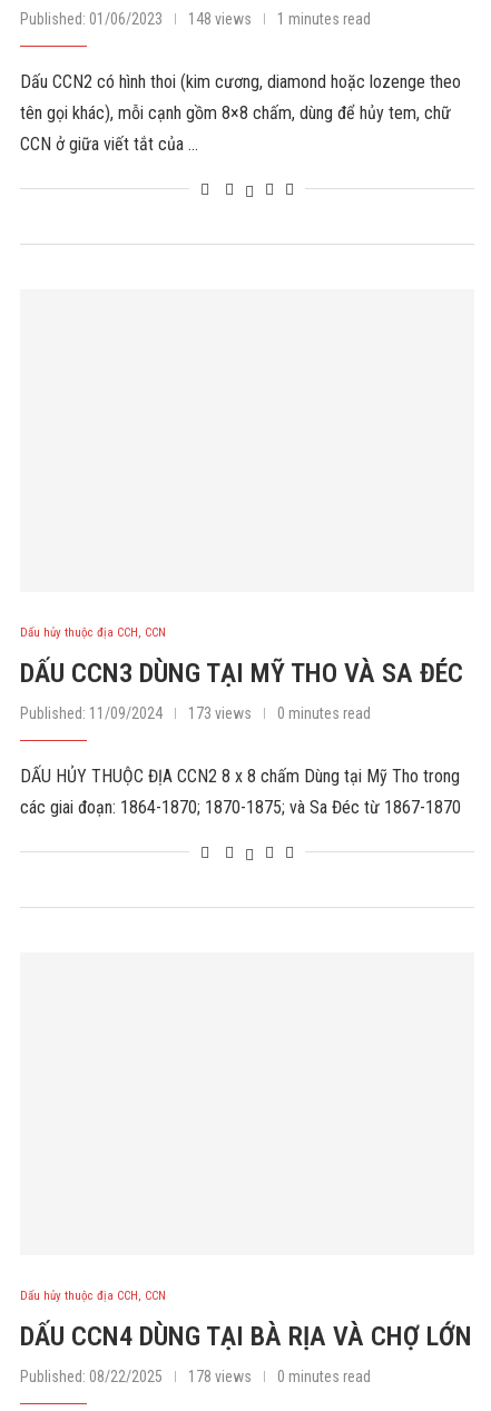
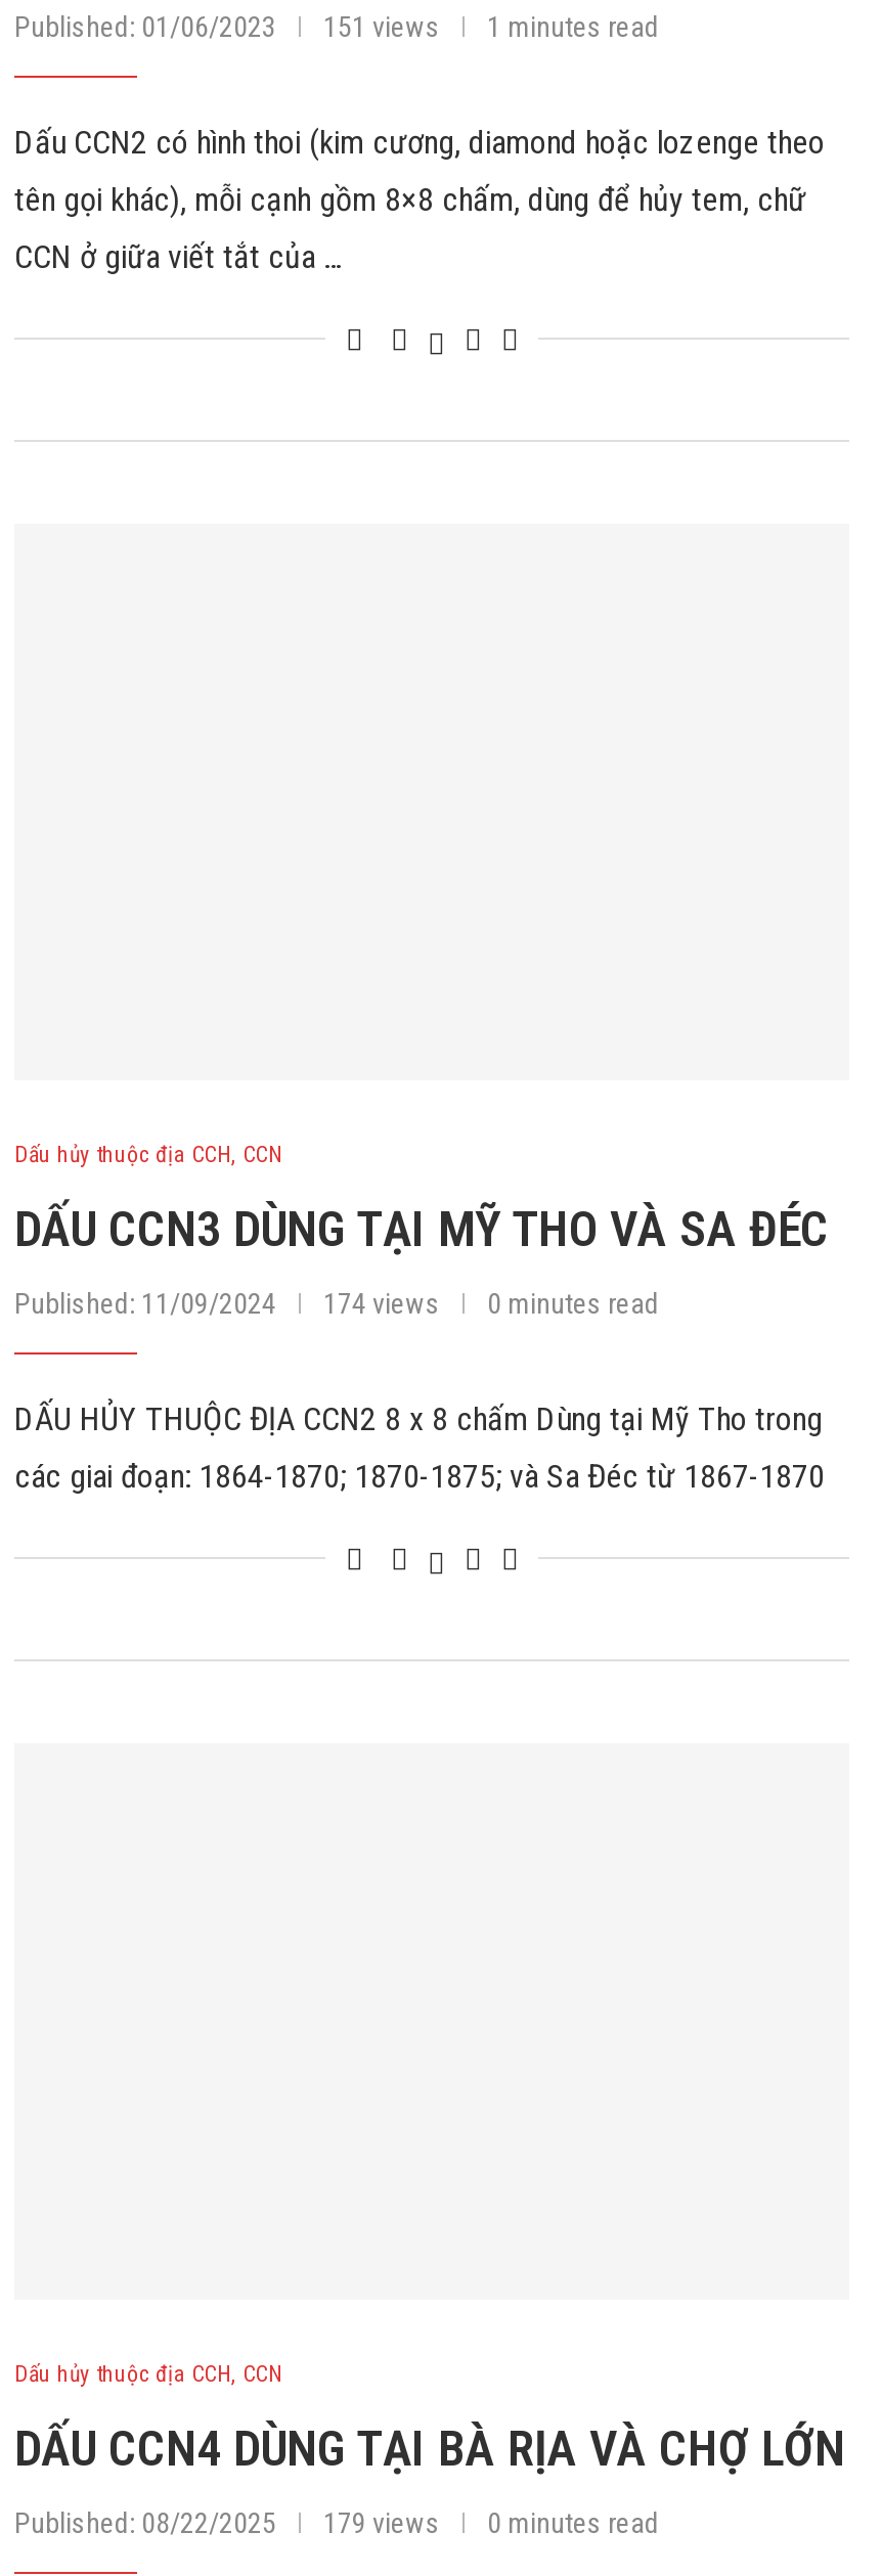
- Published: 01/06/2023 148 views 1 minutes read
+ Published: 01/06/2023 151 views 1 minutes read

- Published: 11/09/2024 173 views 0 minutes read
+ Published: 11/09/2024 174 views 0 minutes read

- Published: 08/22/2025 178 views 0 minutes read
+ Published: 08/22/2025 179 views 0 minutes read
